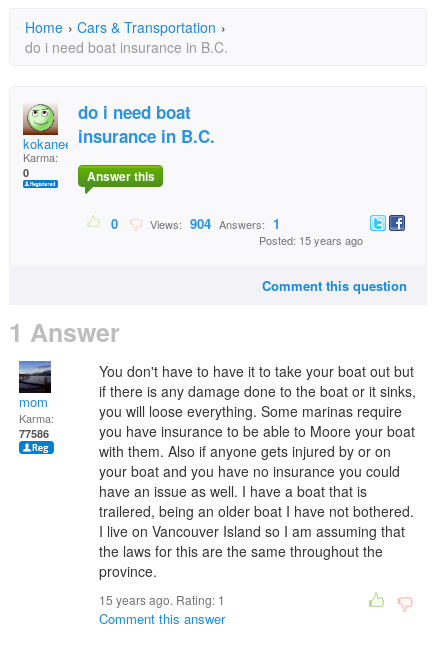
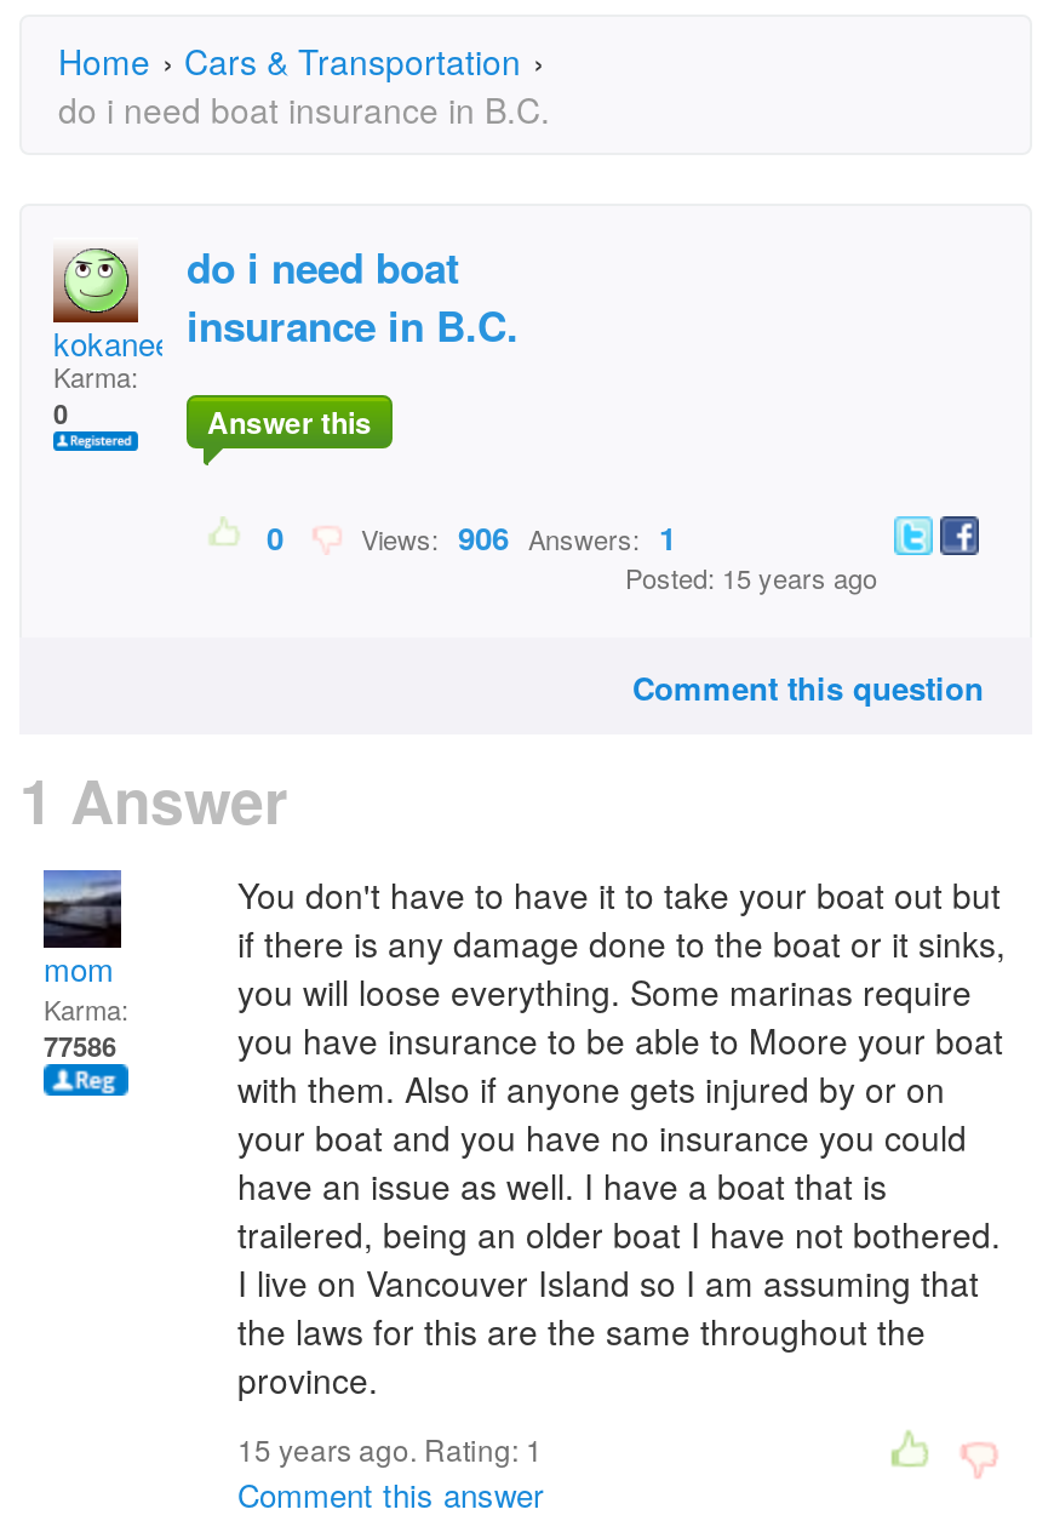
- Views: 904 Answers: 1
+ Views: 906 Answers: 1
